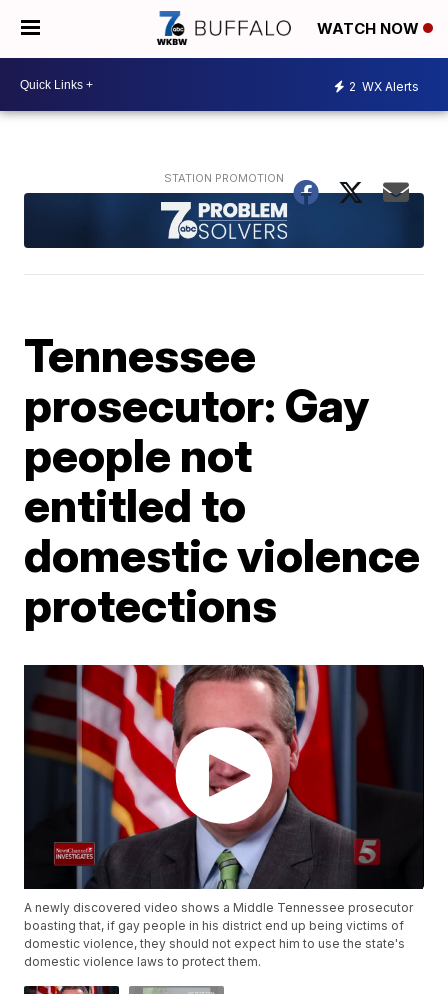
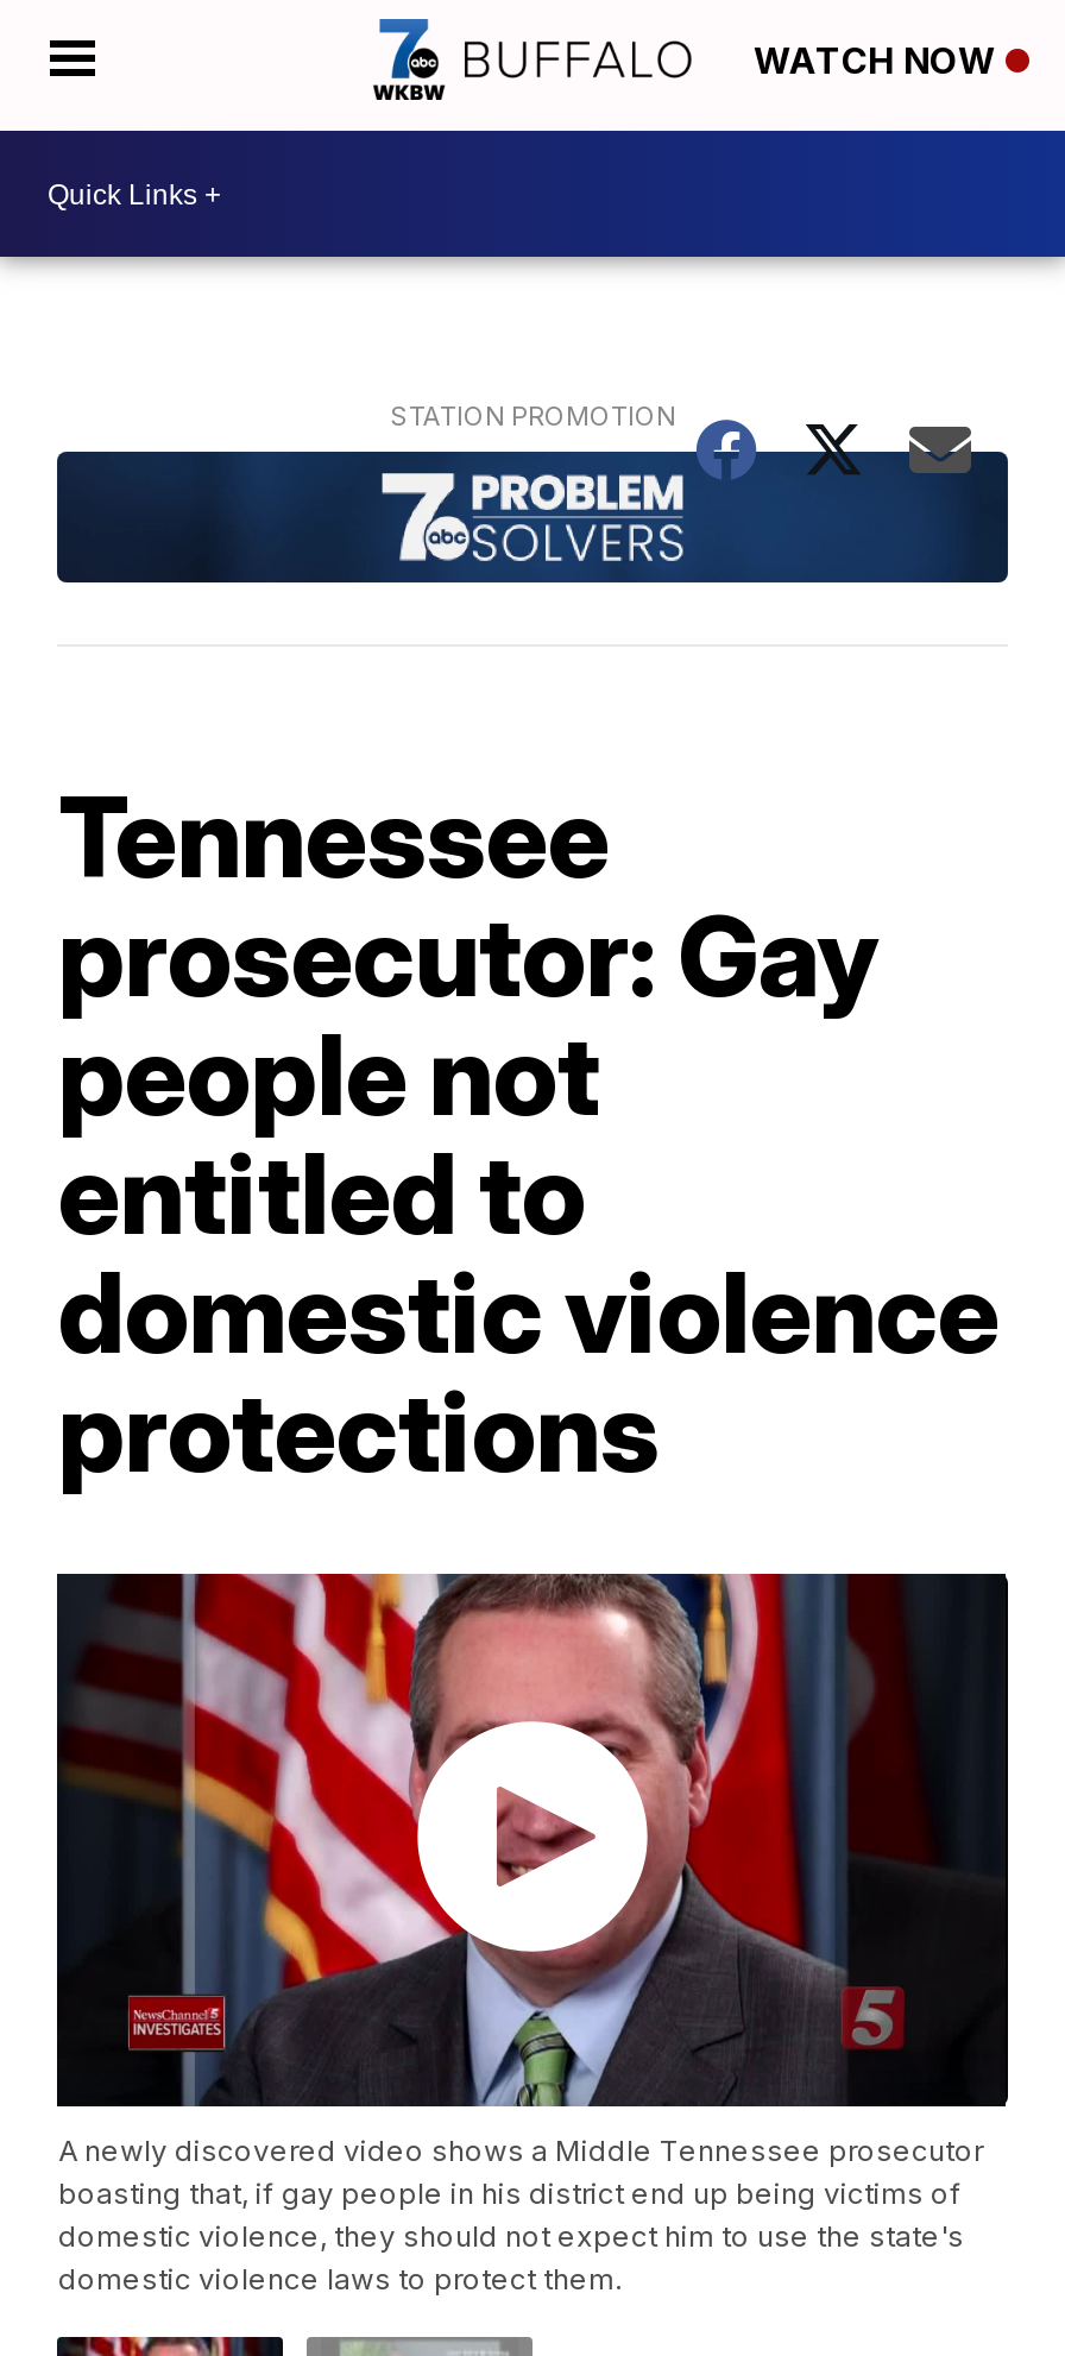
- 2 WX Alerts
